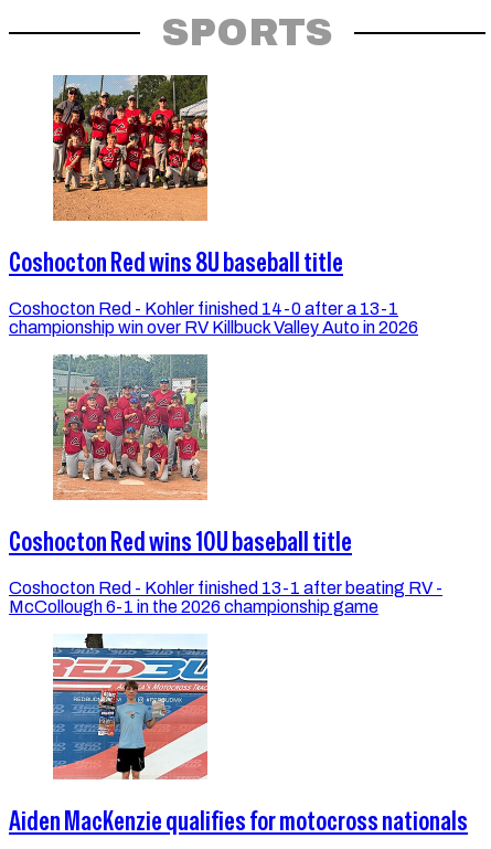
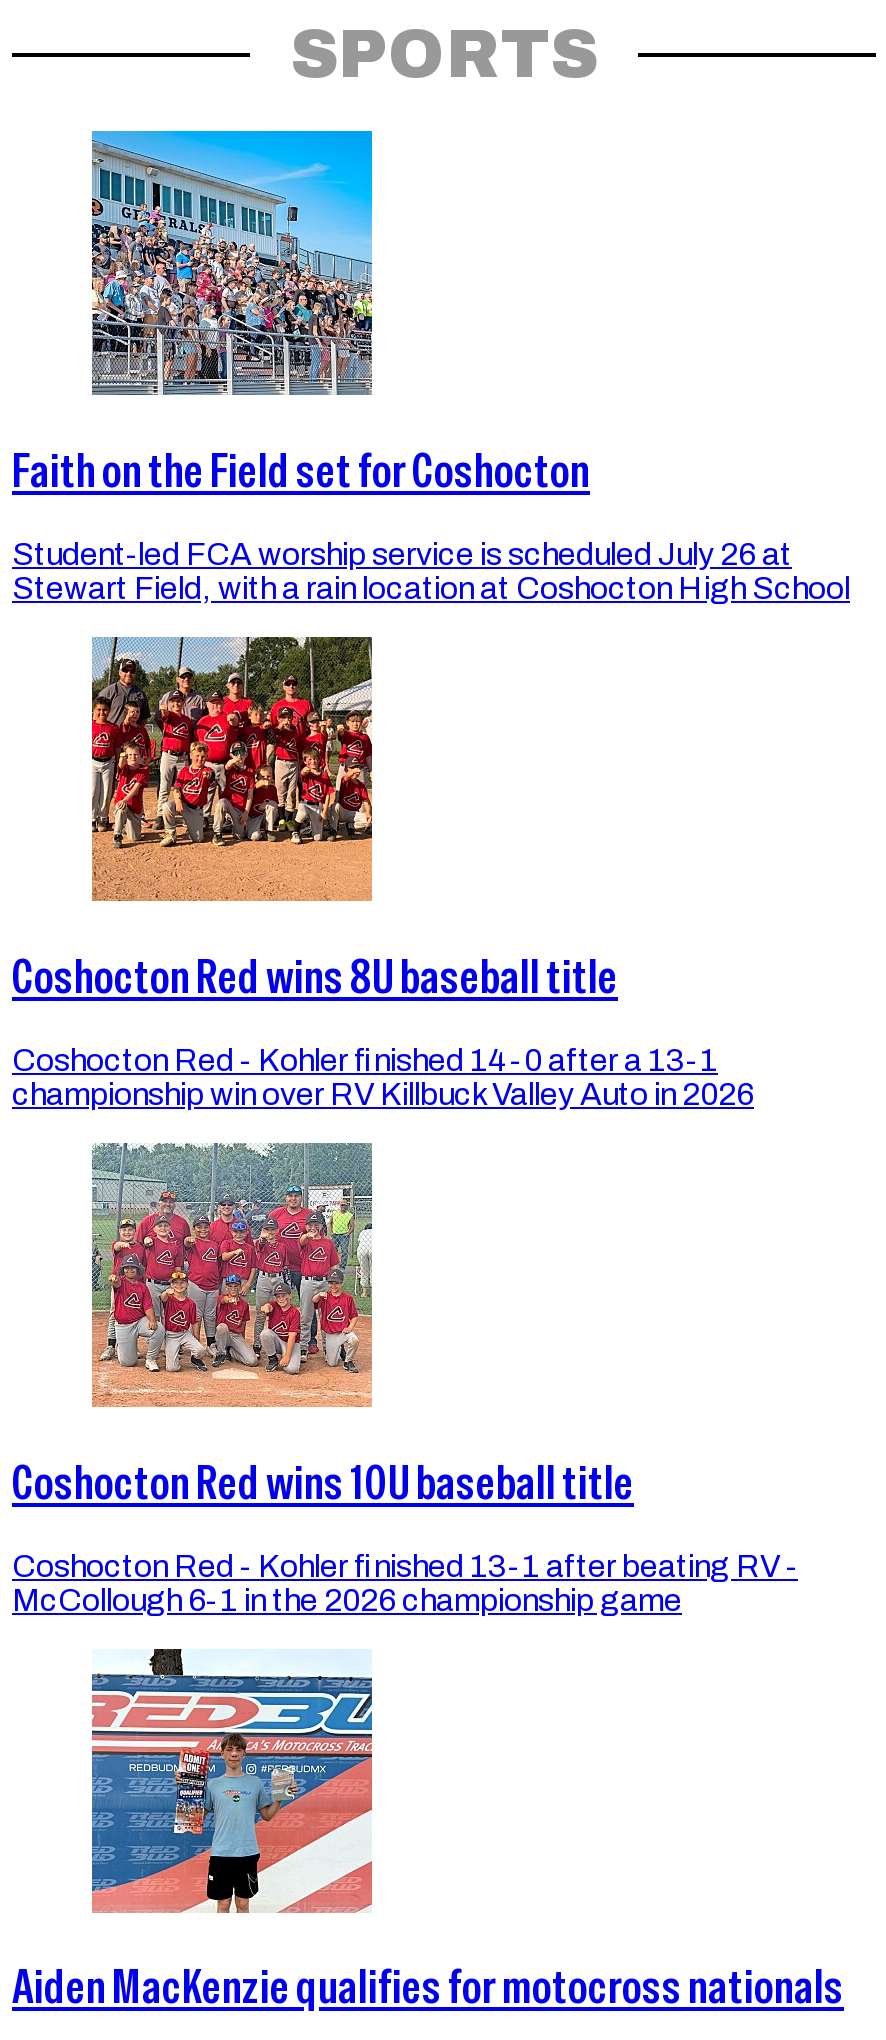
+ [image]
+ Faith on the Field set for Coshocton
+ Student-led FCA worship service is scheduled July 26 at
+ Stewart Field, with a rain location at Coshocton High School
